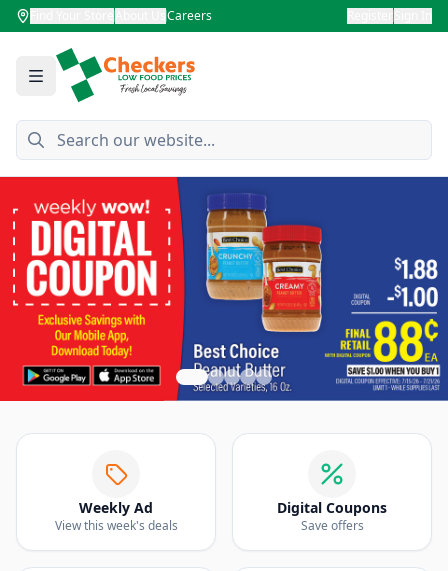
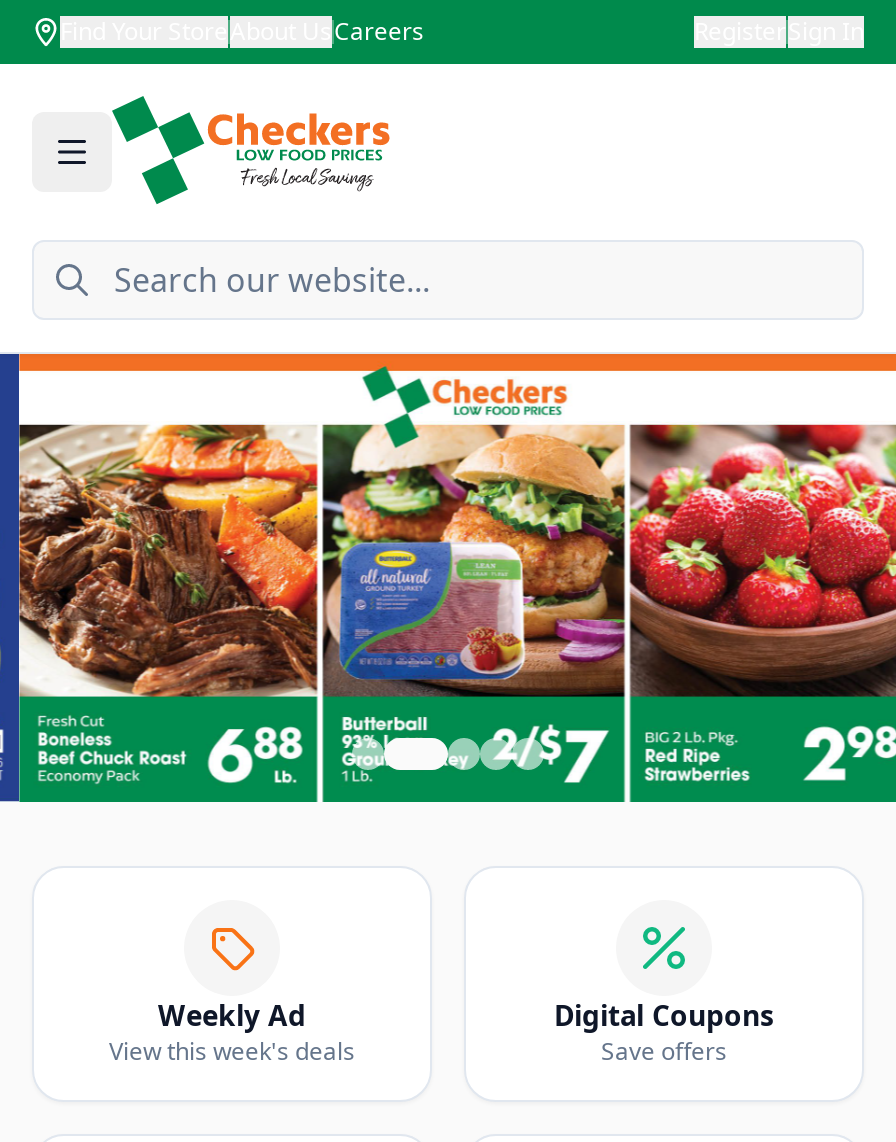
- [image]
+ [image]
